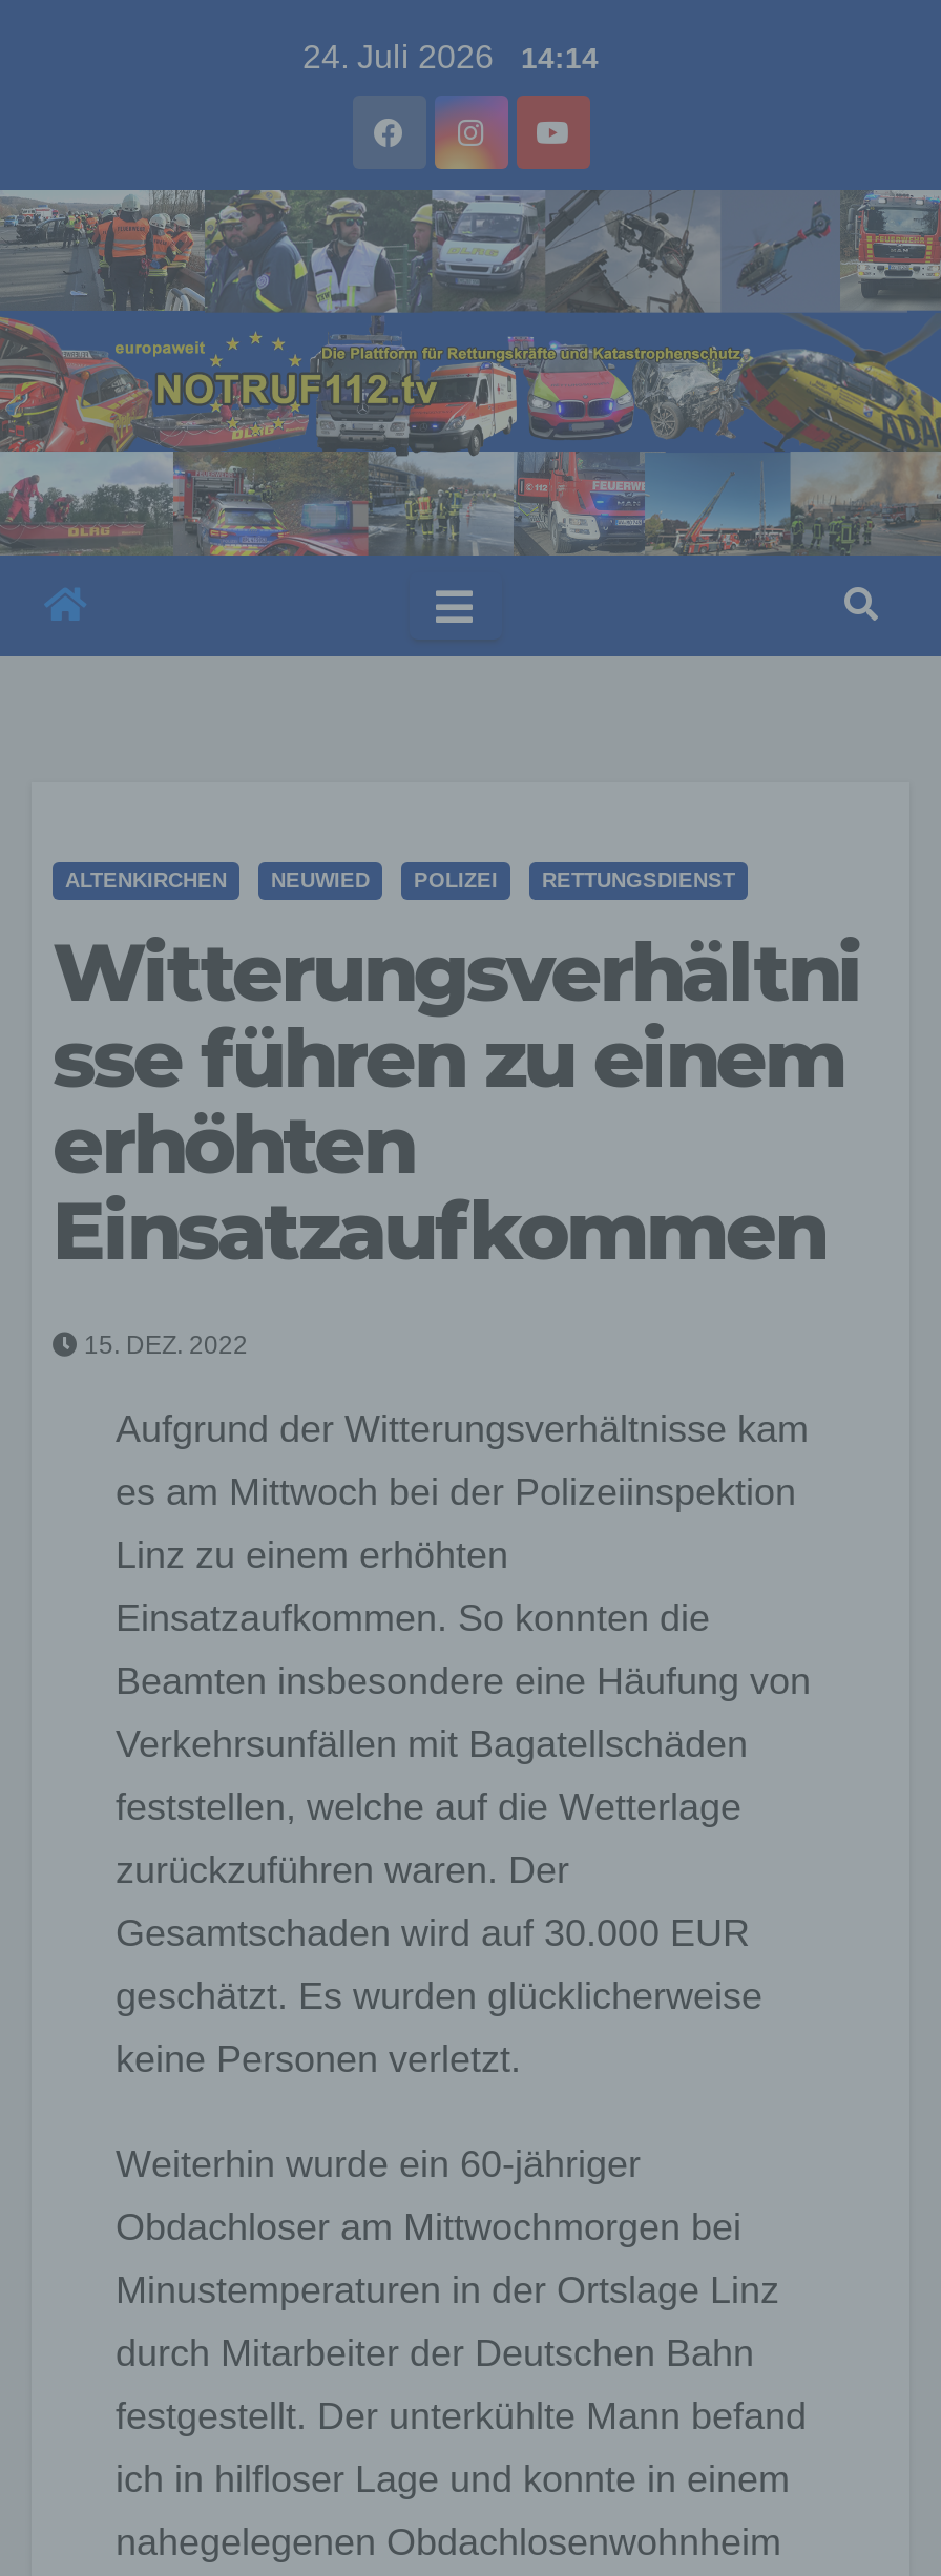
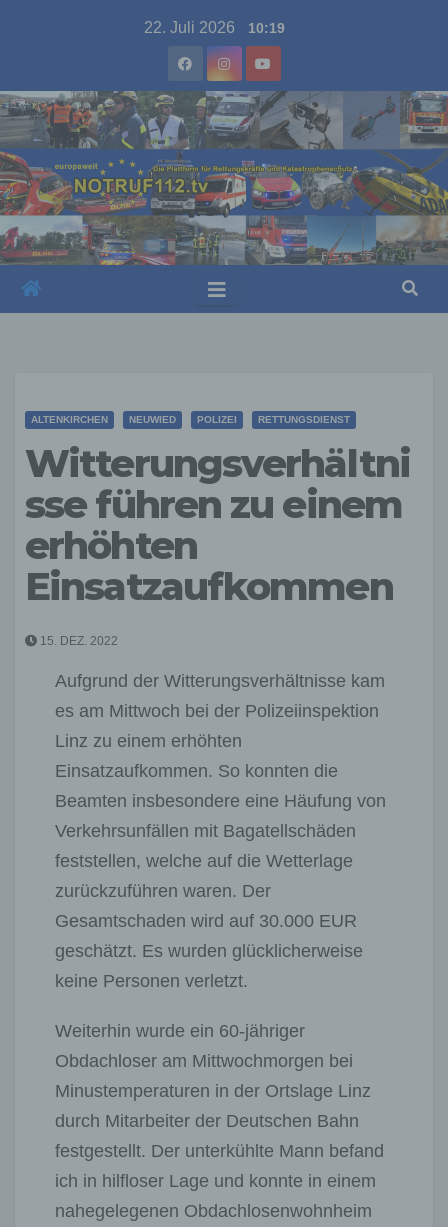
- 24. Juli 2026 14:14
+ 22. Juli 2026 10:19
